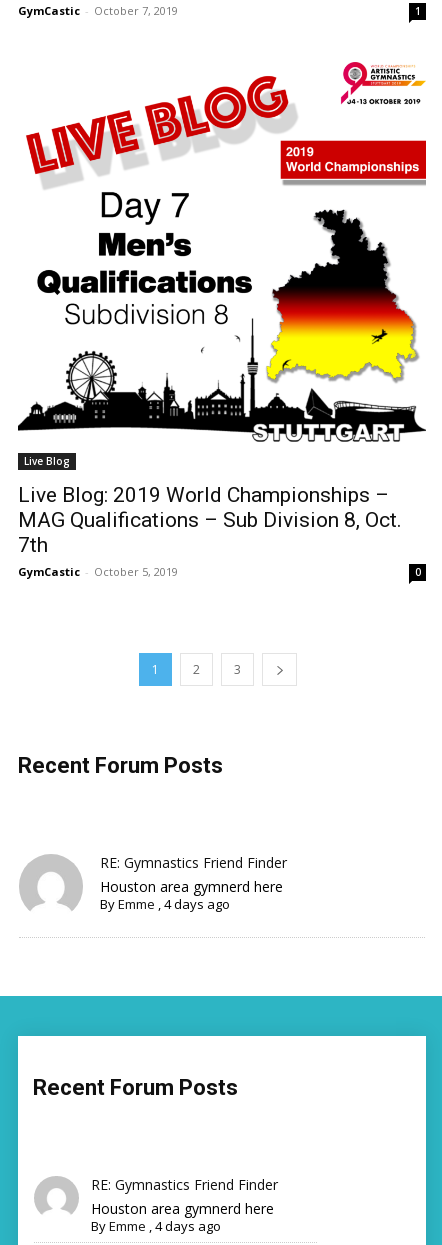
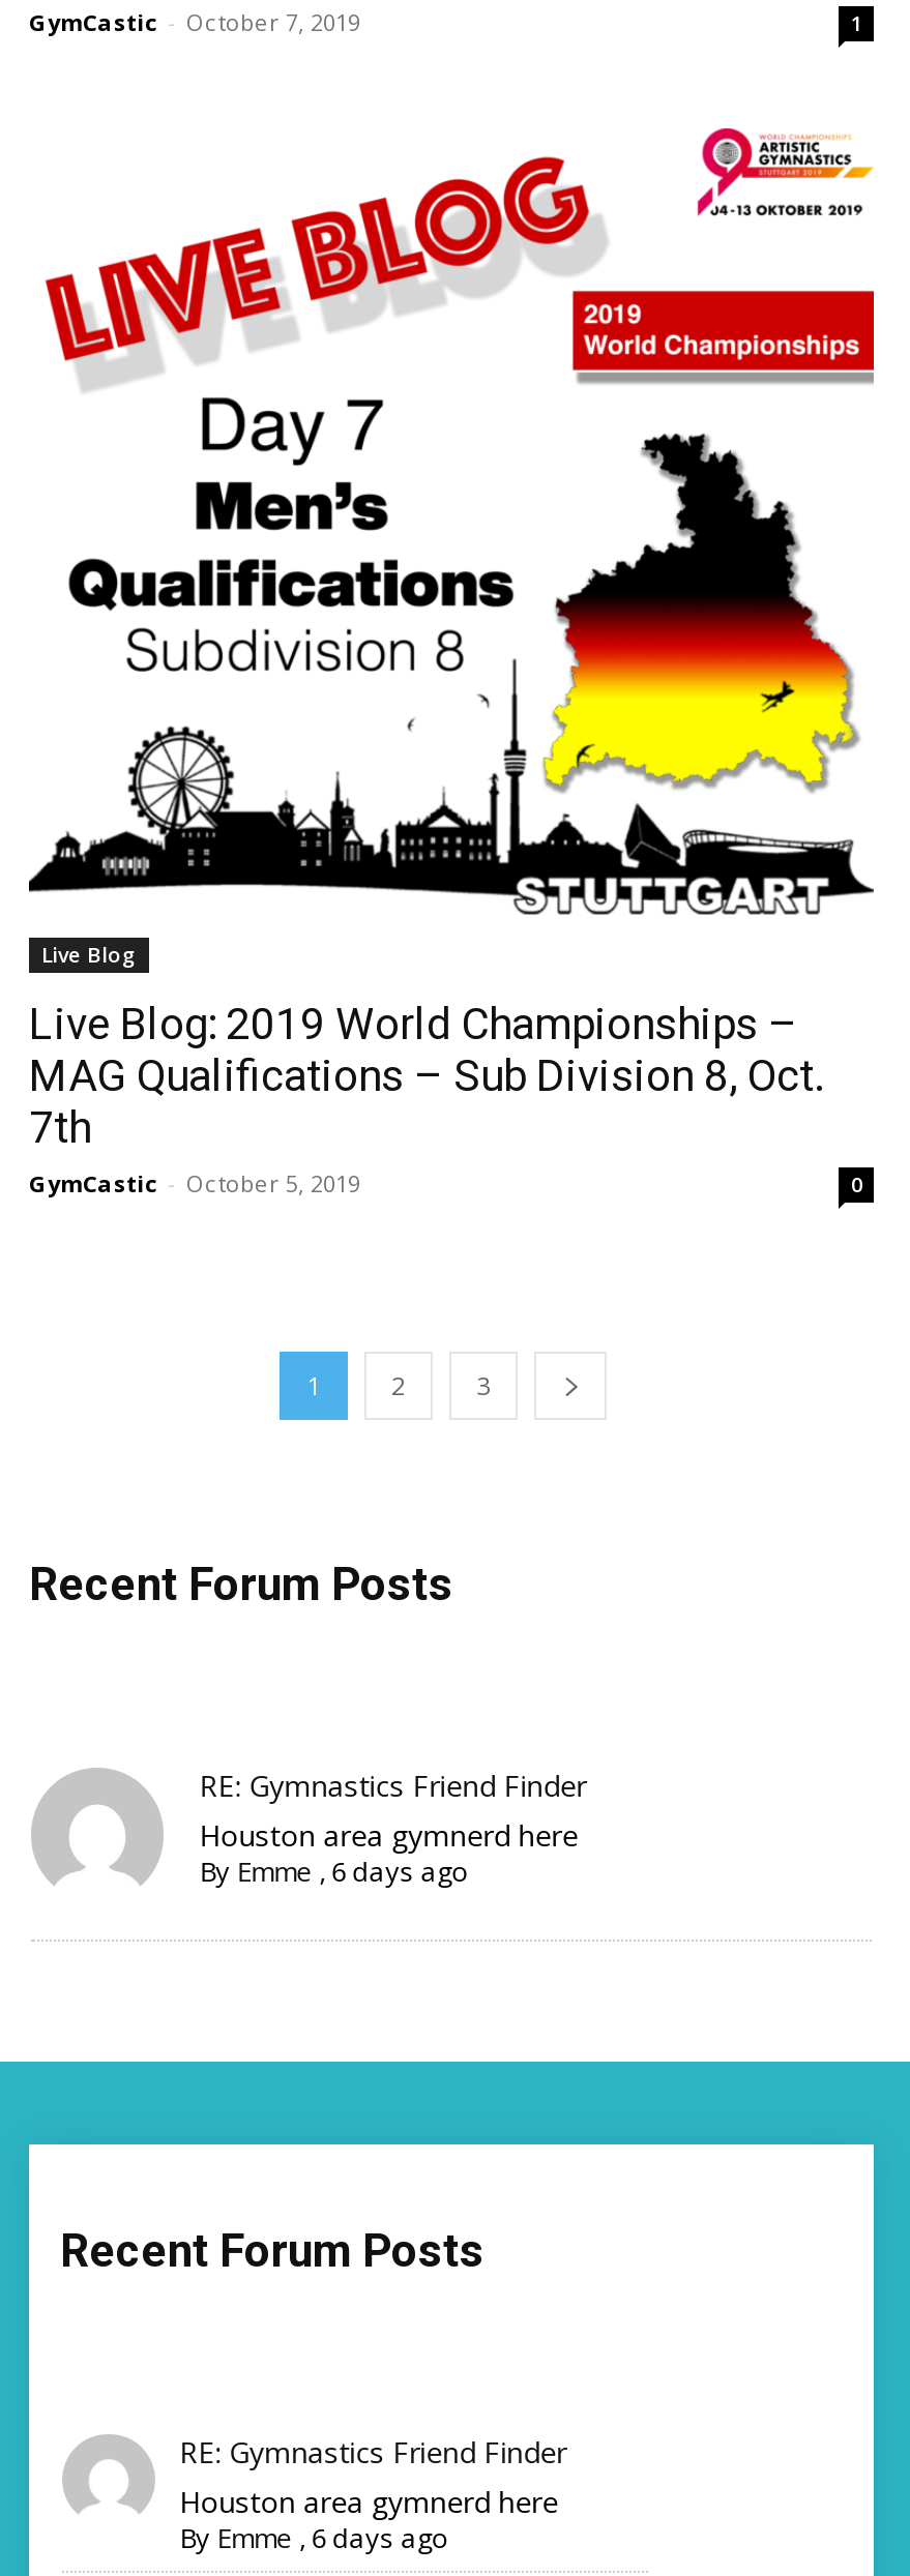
- By Emme, 4 days ago
+ By Emme, 6 days ago

- By Emme, 4 days ago
+ By Emme, 6 days ago
